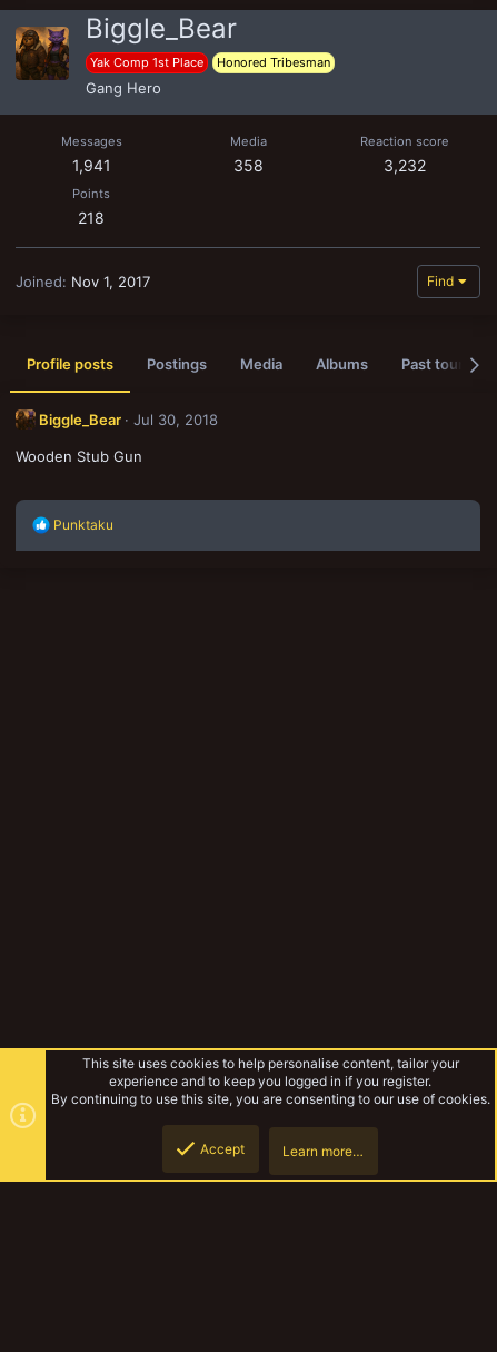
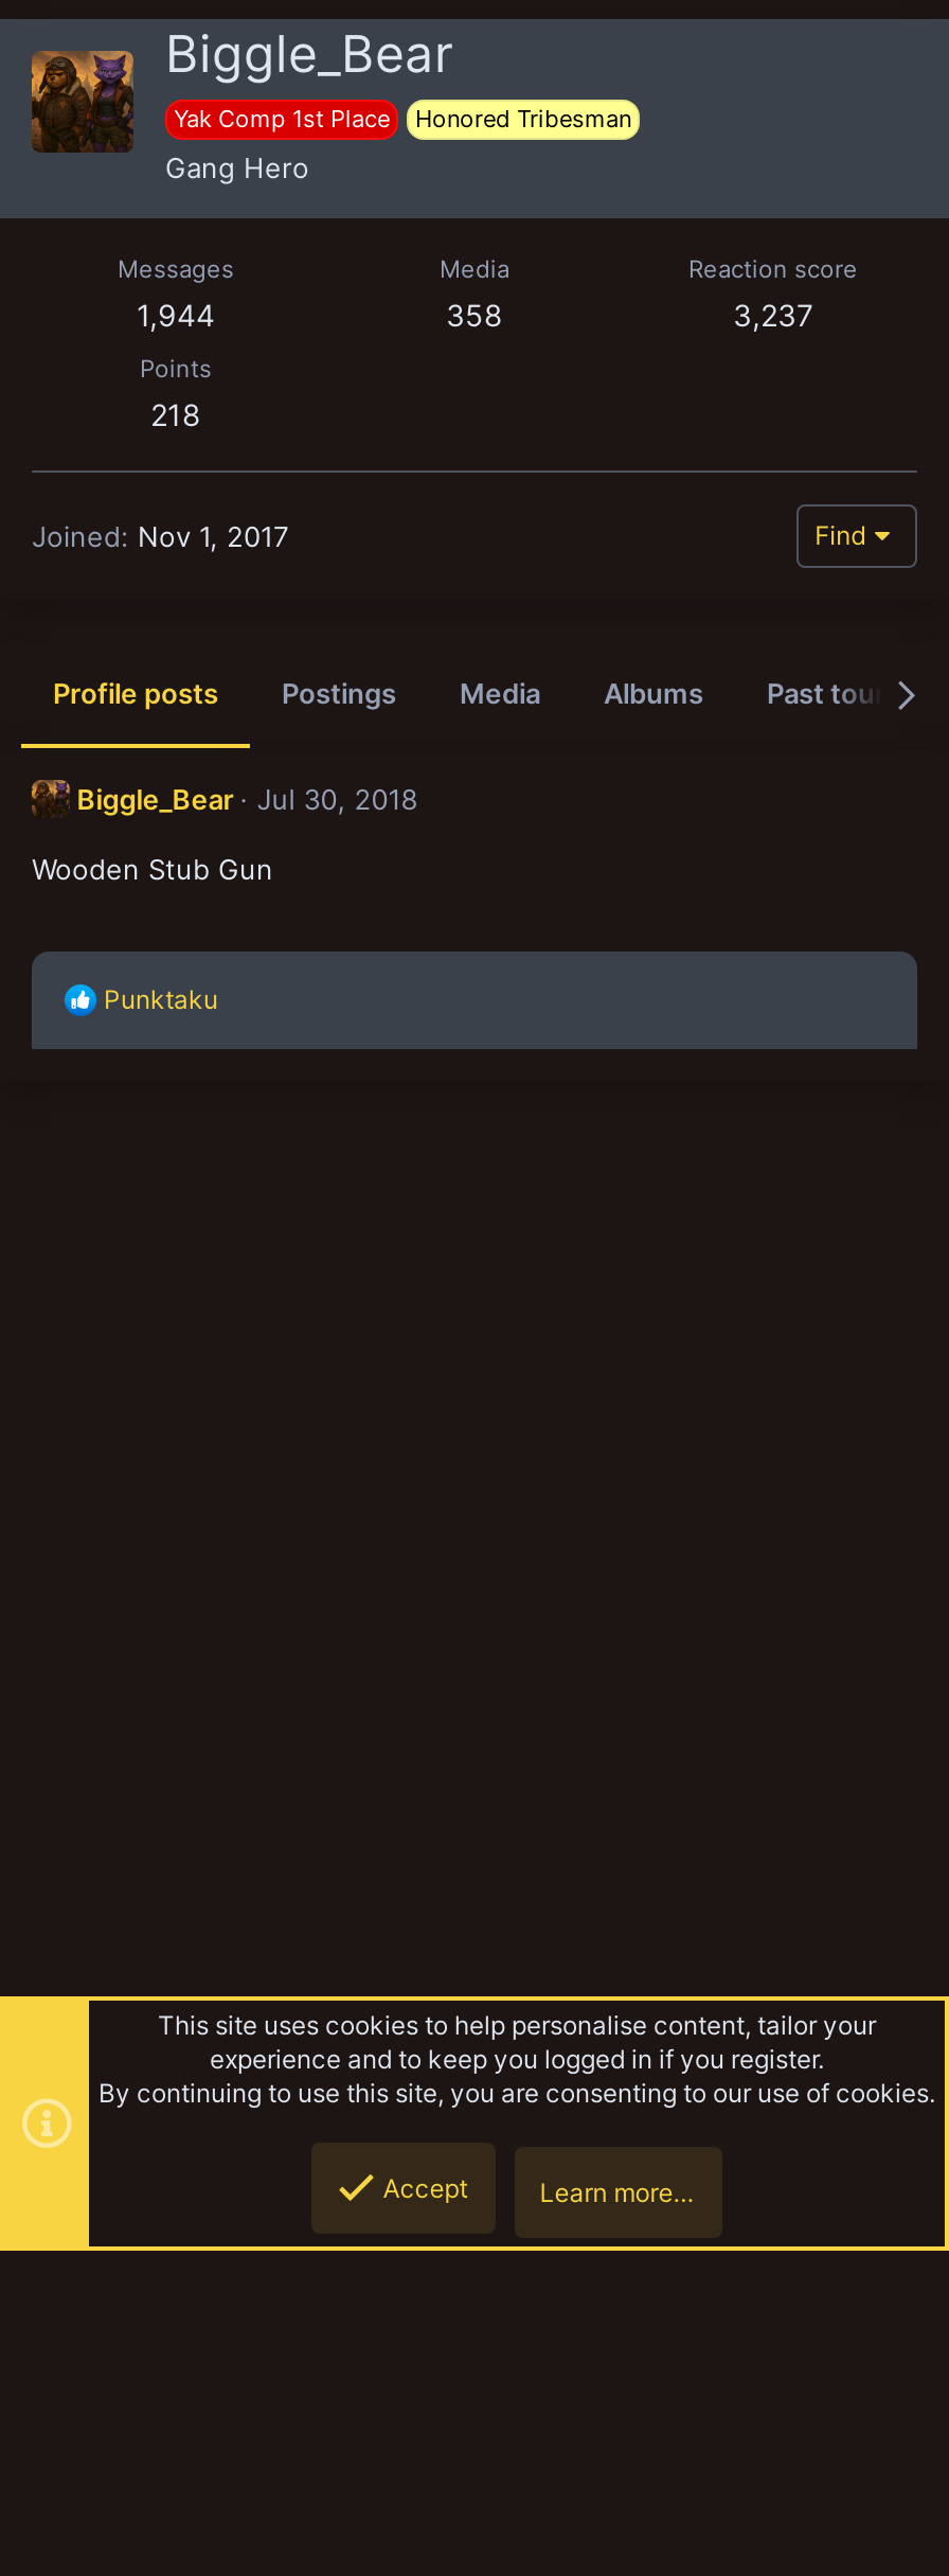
- 1,941
+ 1,944

- 3,232
+ 3,237
